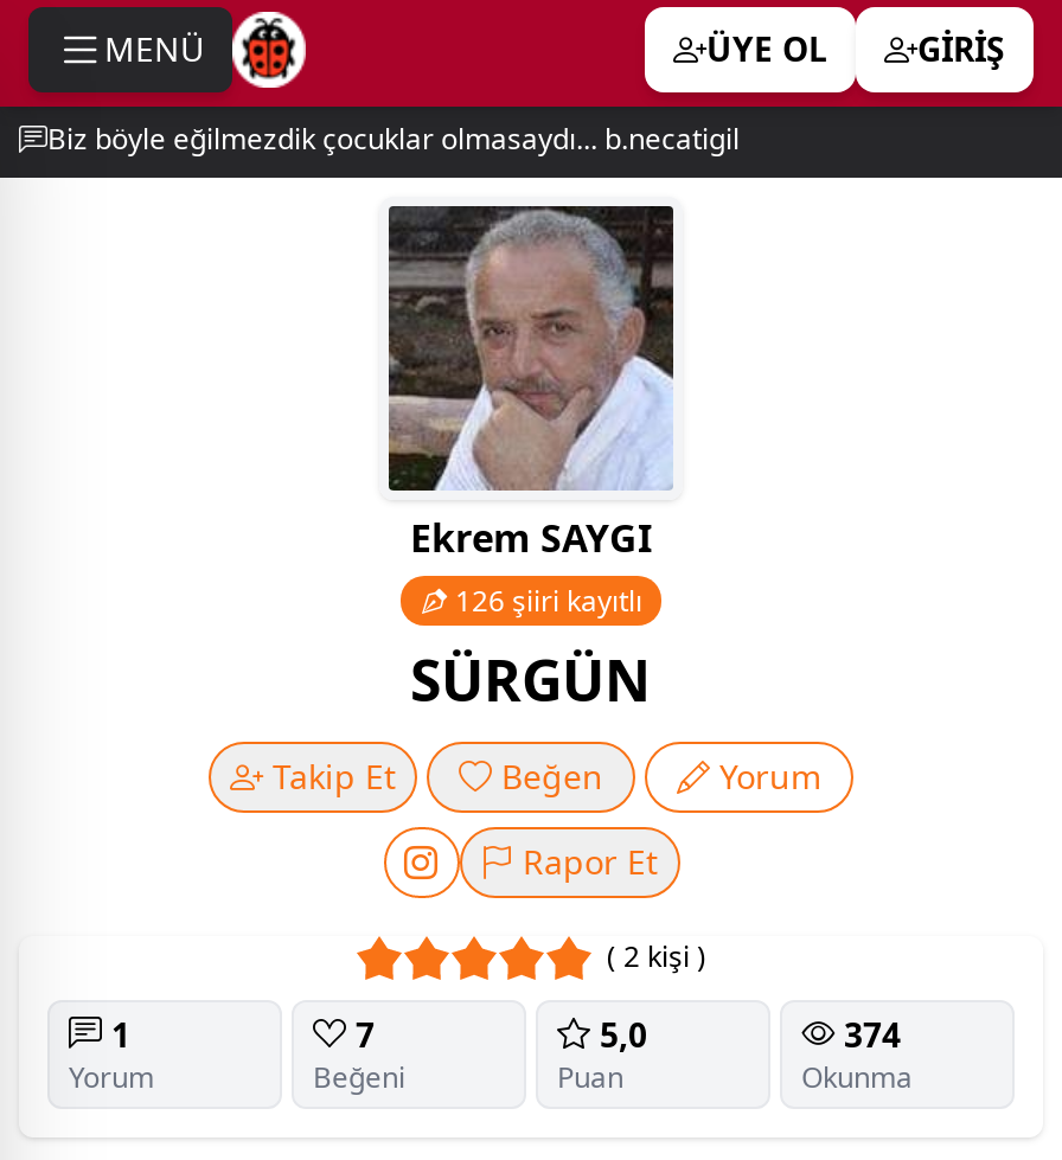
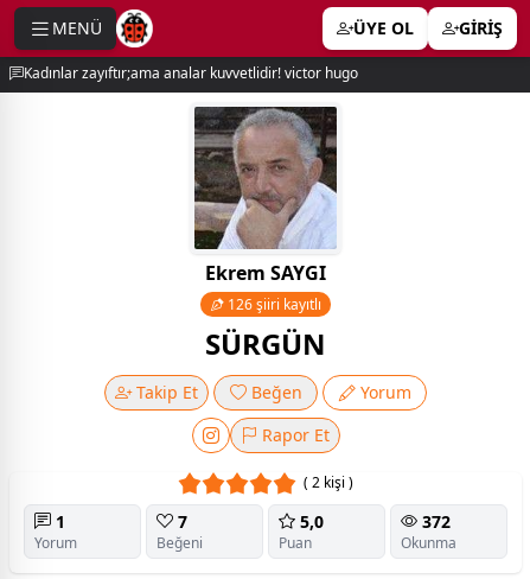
- Biz böyle eğilmezdik çocuklar olmasaydı... b.necatigil
+ Kadınlar zayıftır;ama analar kuvvetlidir! victor hugo

- 374
+ 372
